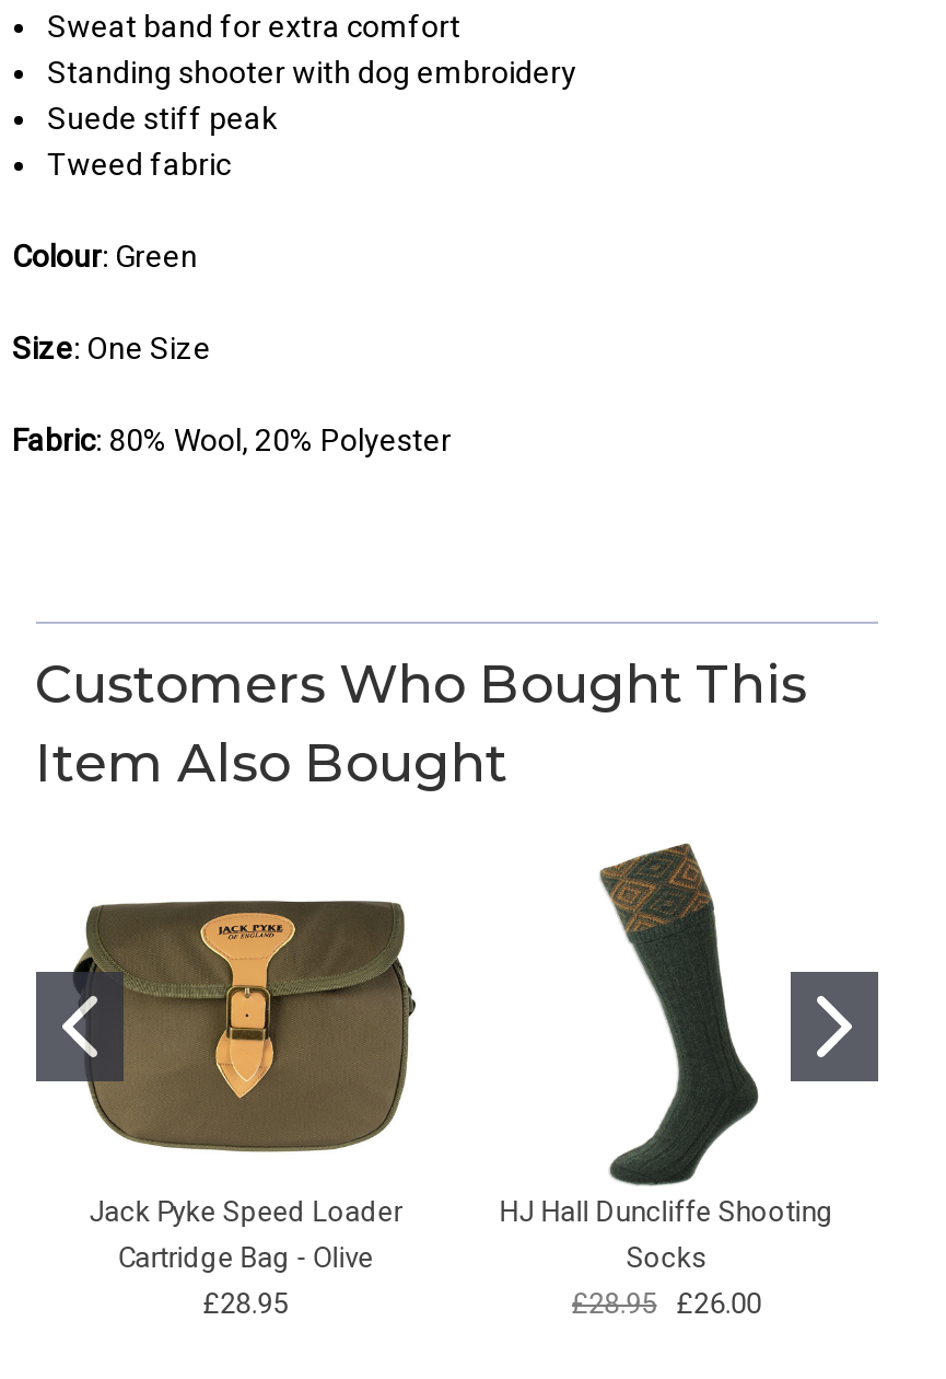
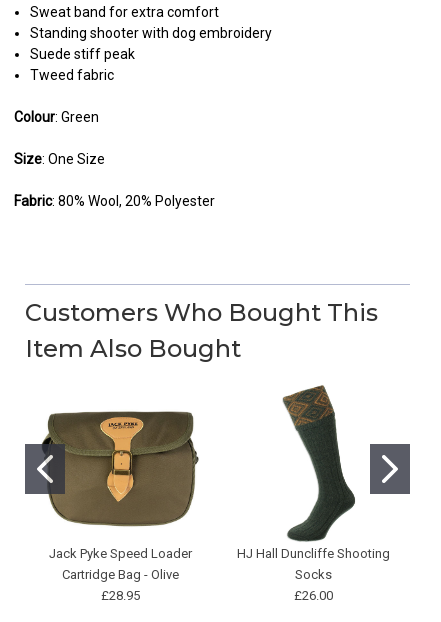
- £28.95 £26.00
+ £26.00
